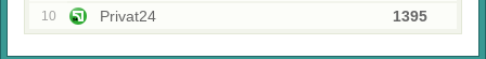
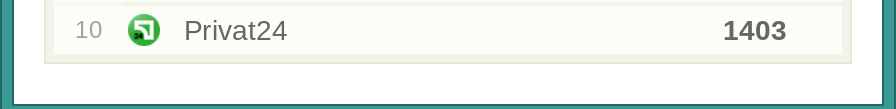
- 1395
+ 1403
